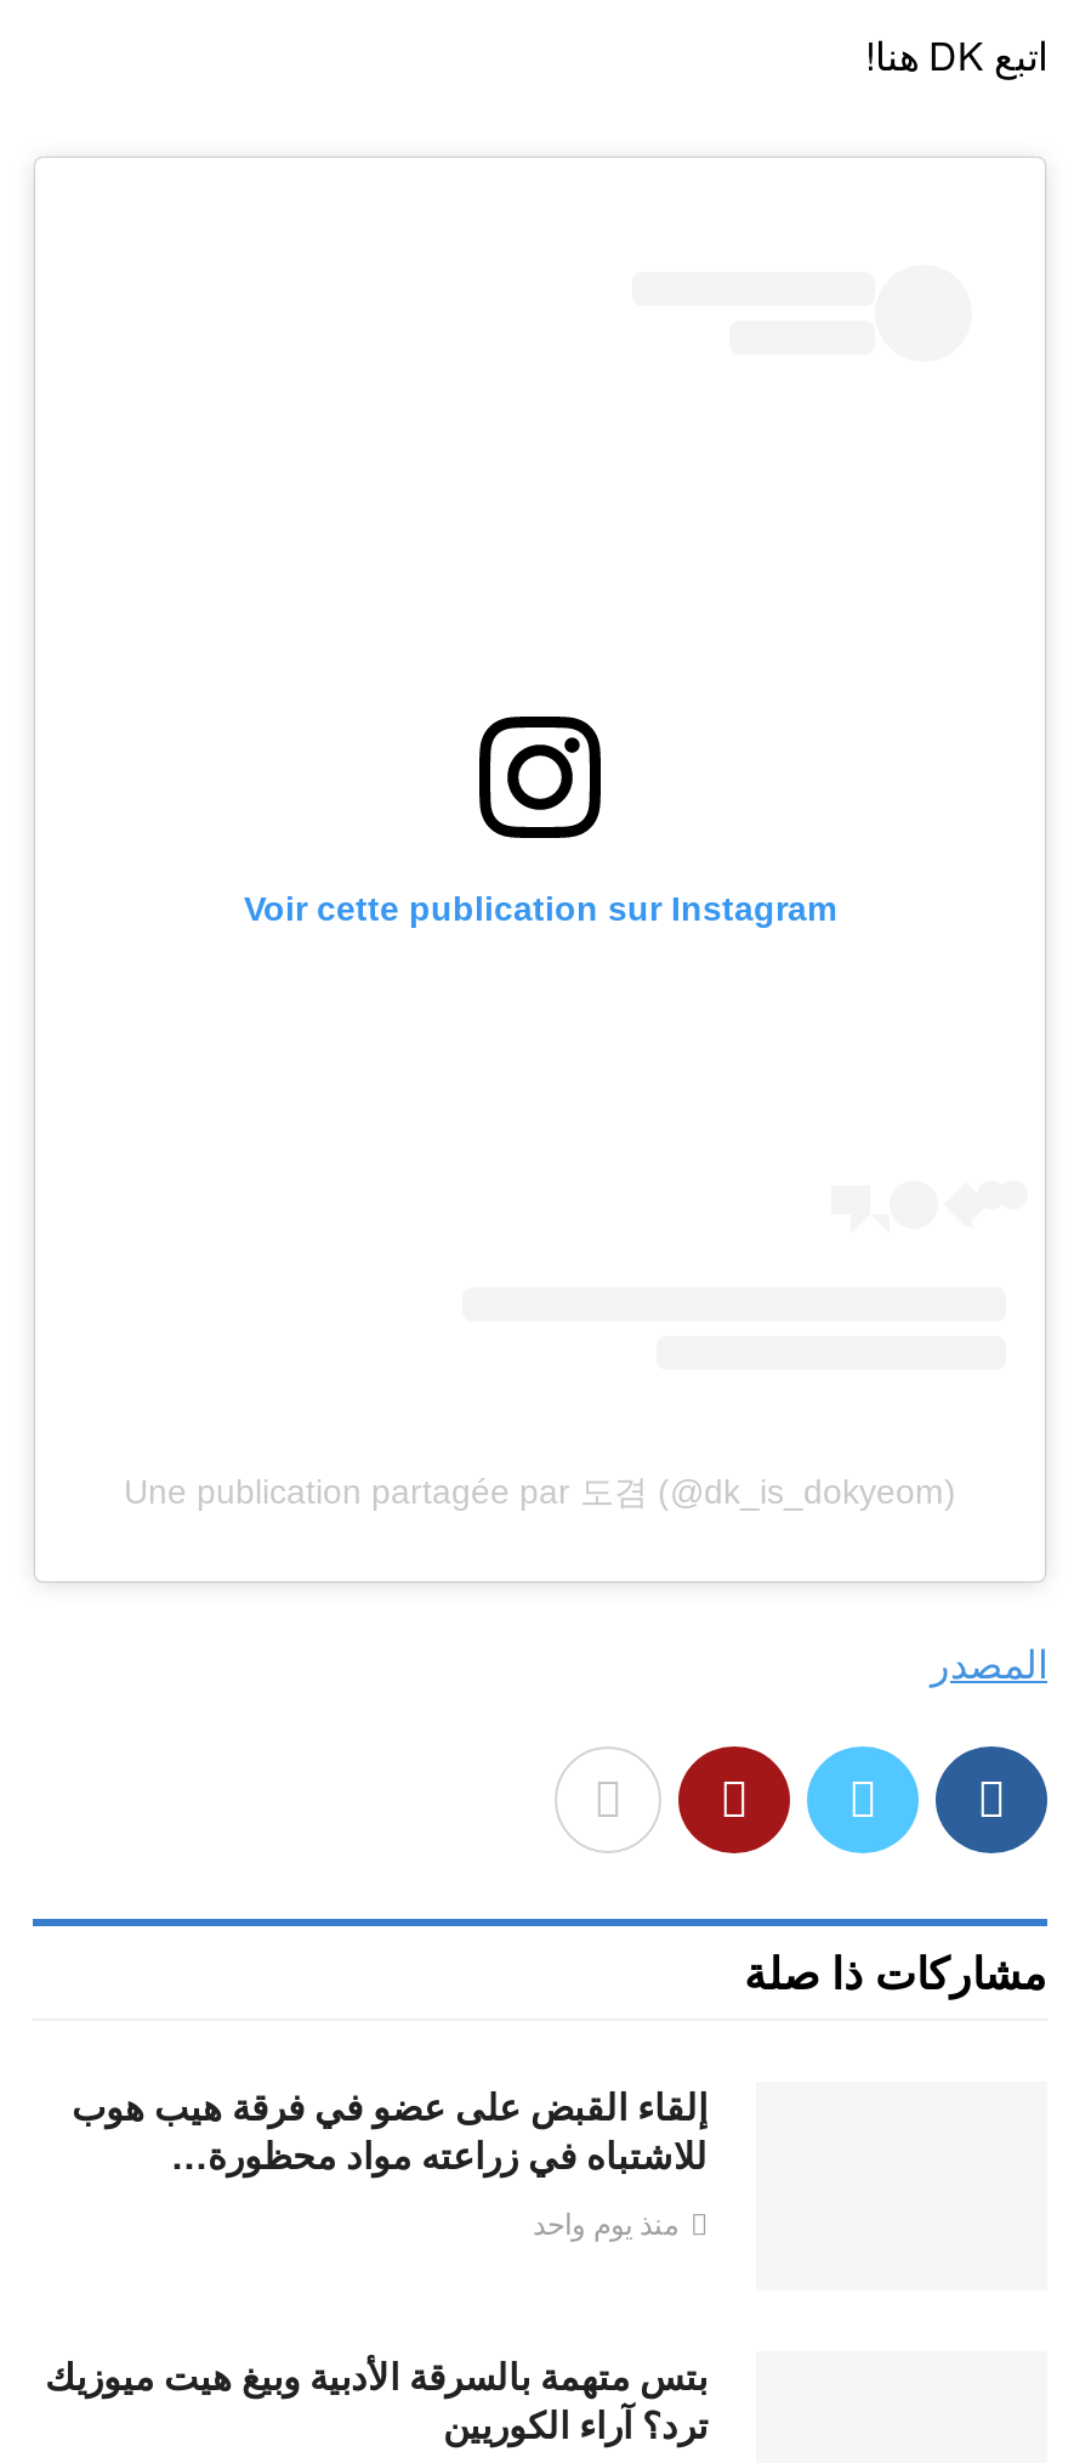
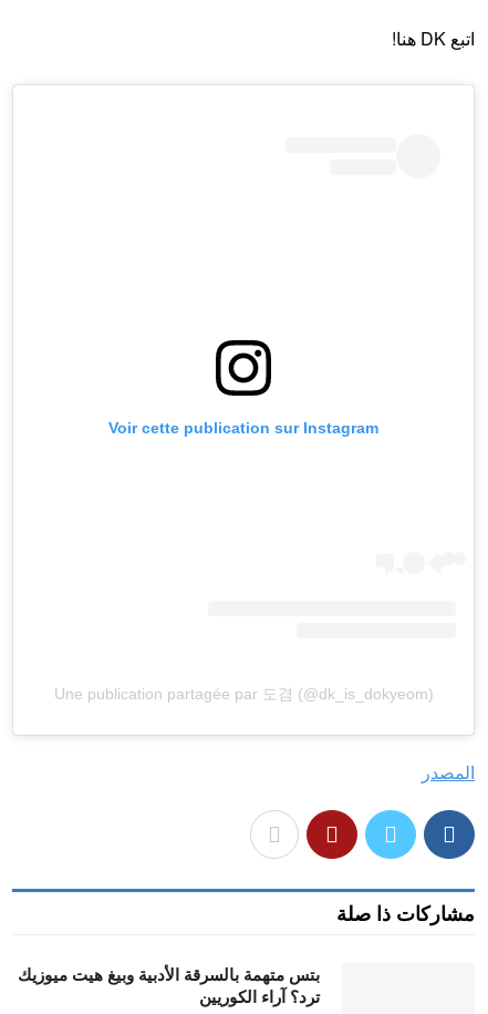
- إلقاء القبض على عضو في فرقة هيب هوب
- للاشتباه في زراعته مواد محظورة…
- منذ يوم واحد
